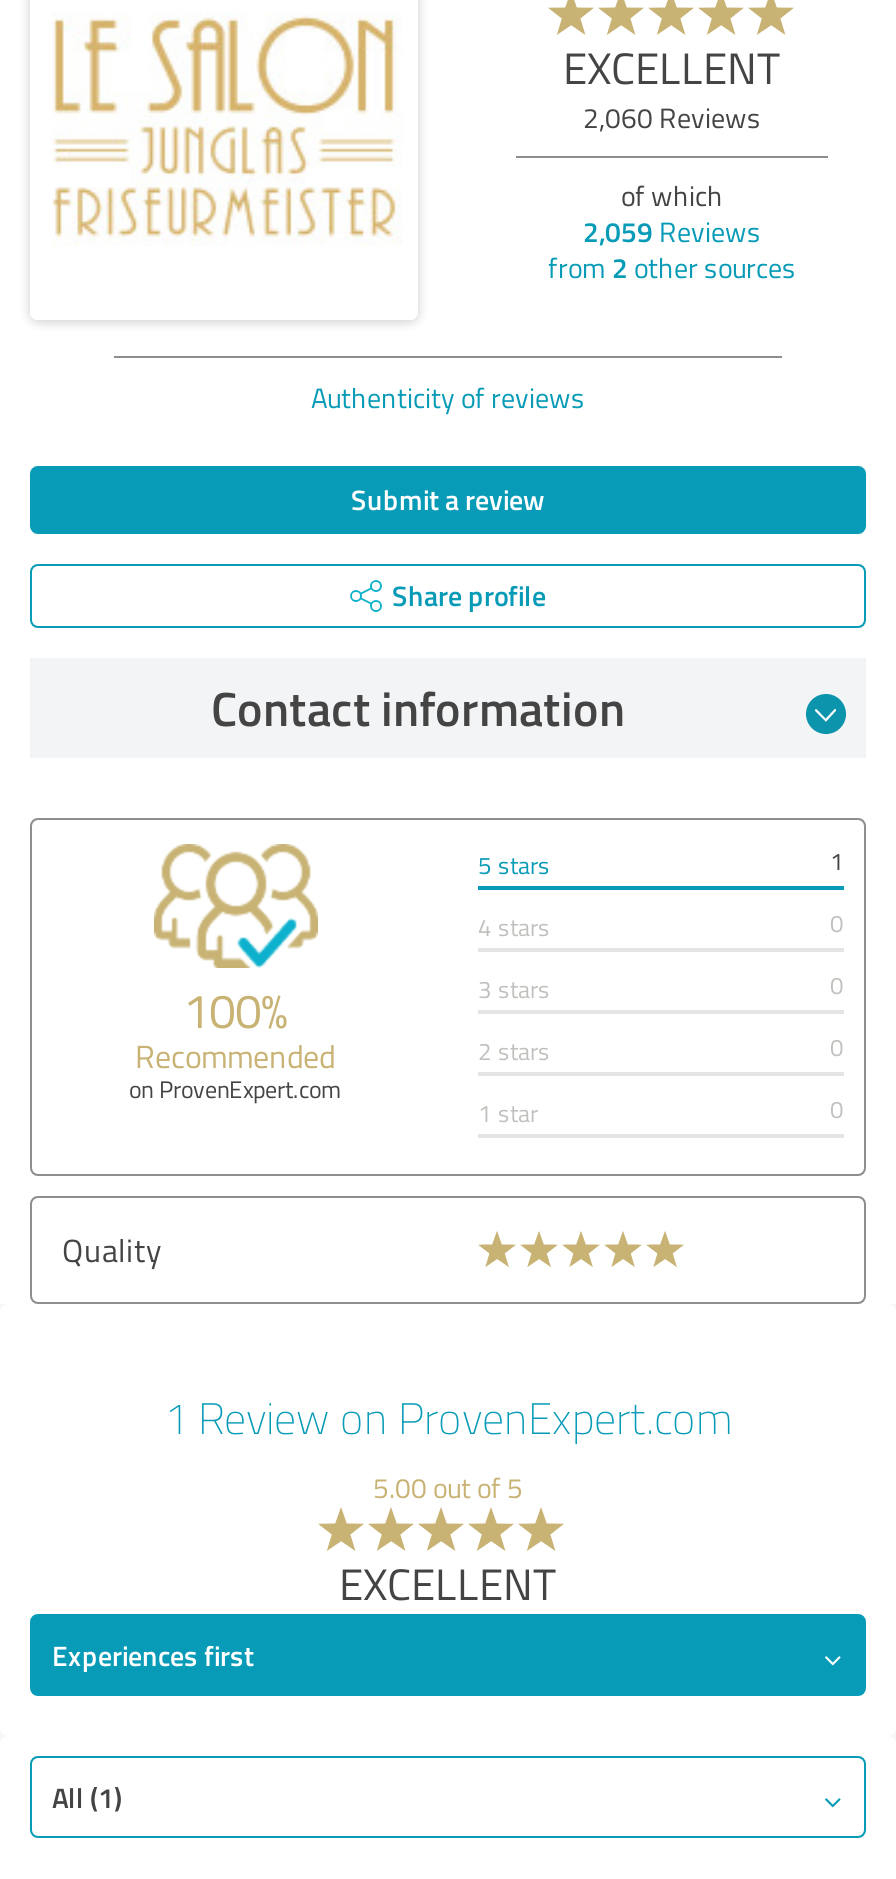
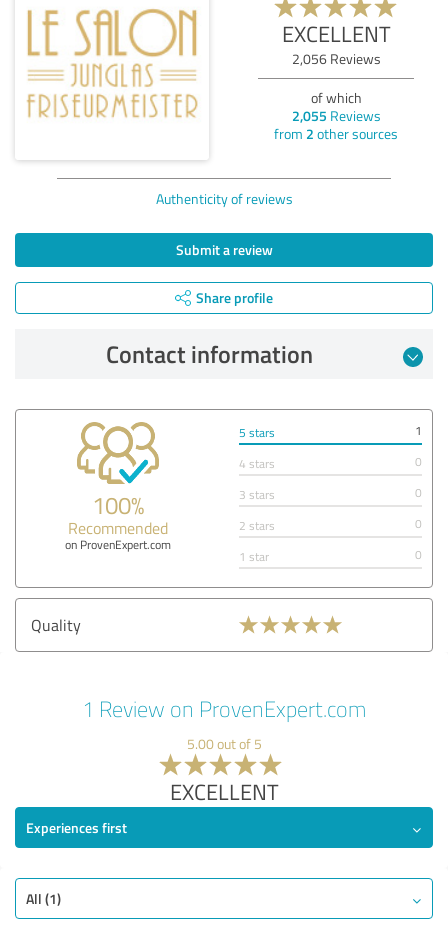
- 2,060 Reviews
+ 2,056 Reviews

- 2,059 Reviews
+ 2,055 Reviews
